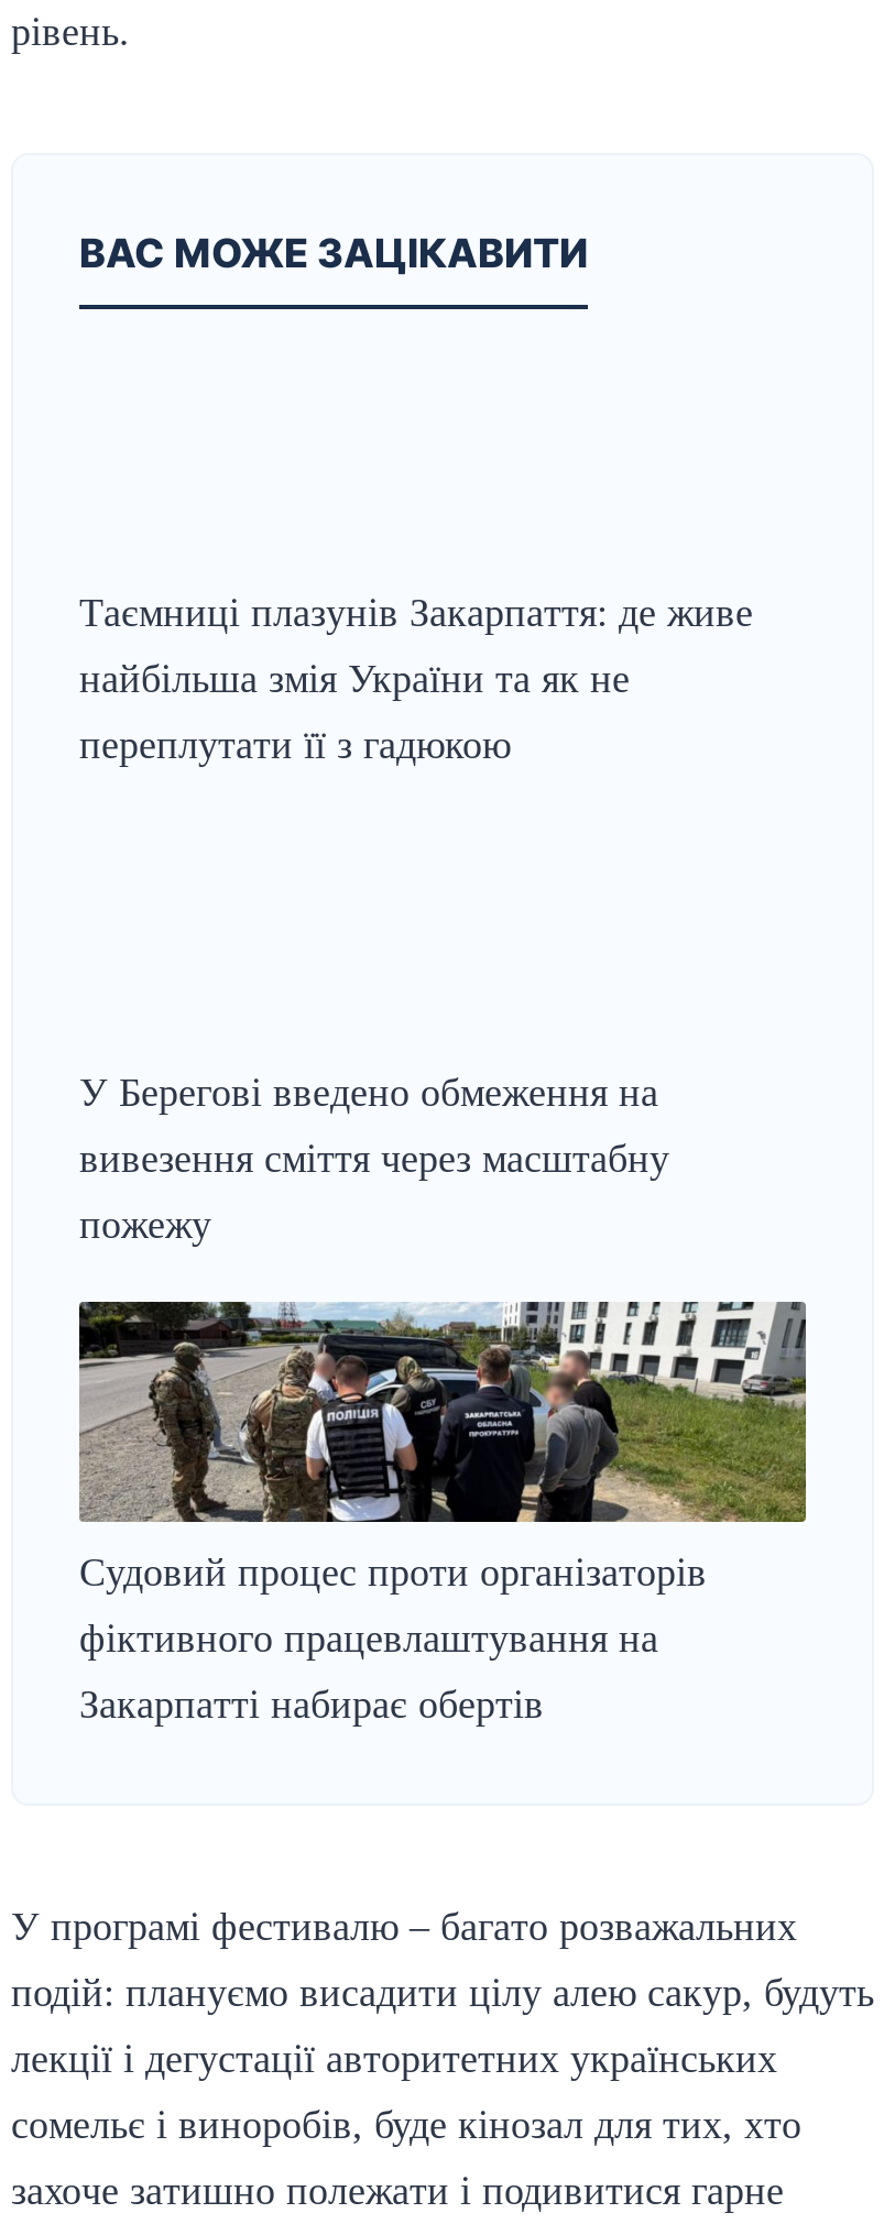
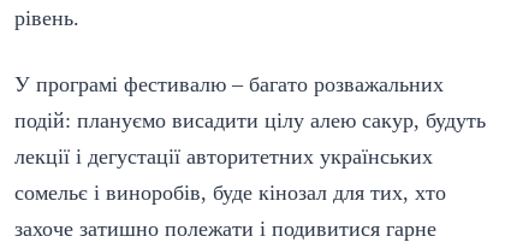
- ВАС МОЖЕ ЗАЦІКАВИТИ

- Таємниці плазунів Закарпаття: де живе
- найбільша змія України та як не
- переплутати її з гадюкою

- У Берегові введено обмеження на
- вивезення сміття через масштабну
- пожежу

- [image]
- Судовий процес проти організаторів
- фіктивного працевлаштування на
- Закарпатті набирає обертів
